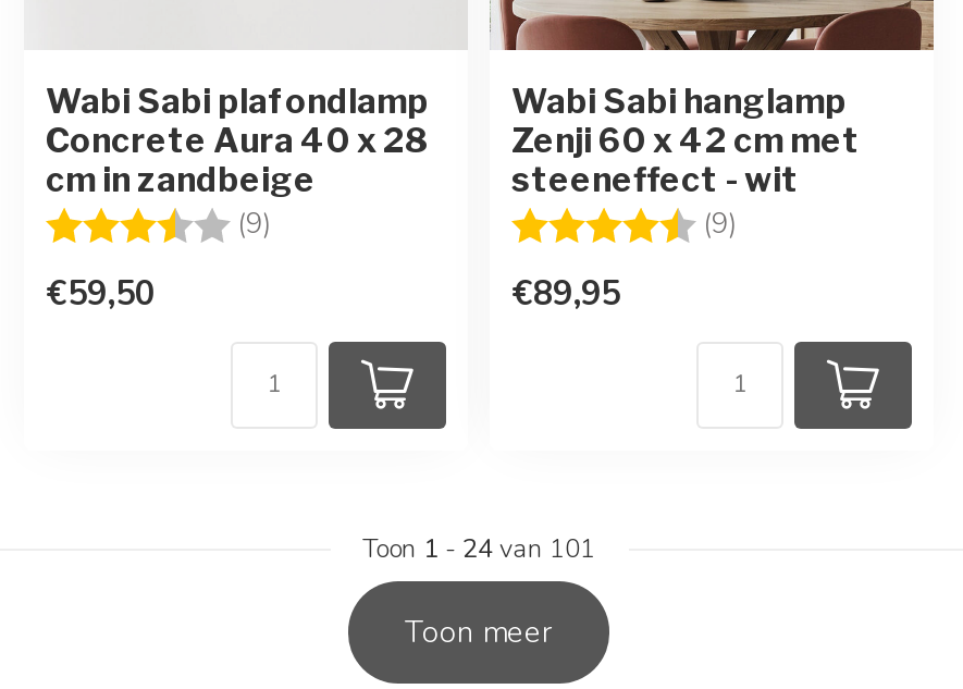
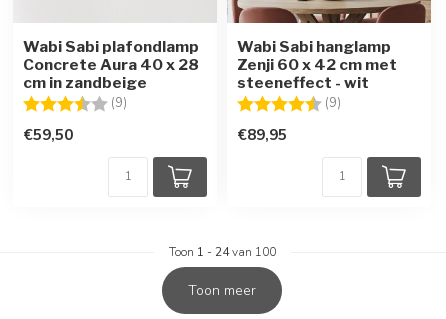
- Toon 1 - 24 van 101
+ Toon 1 - 24 van 100
